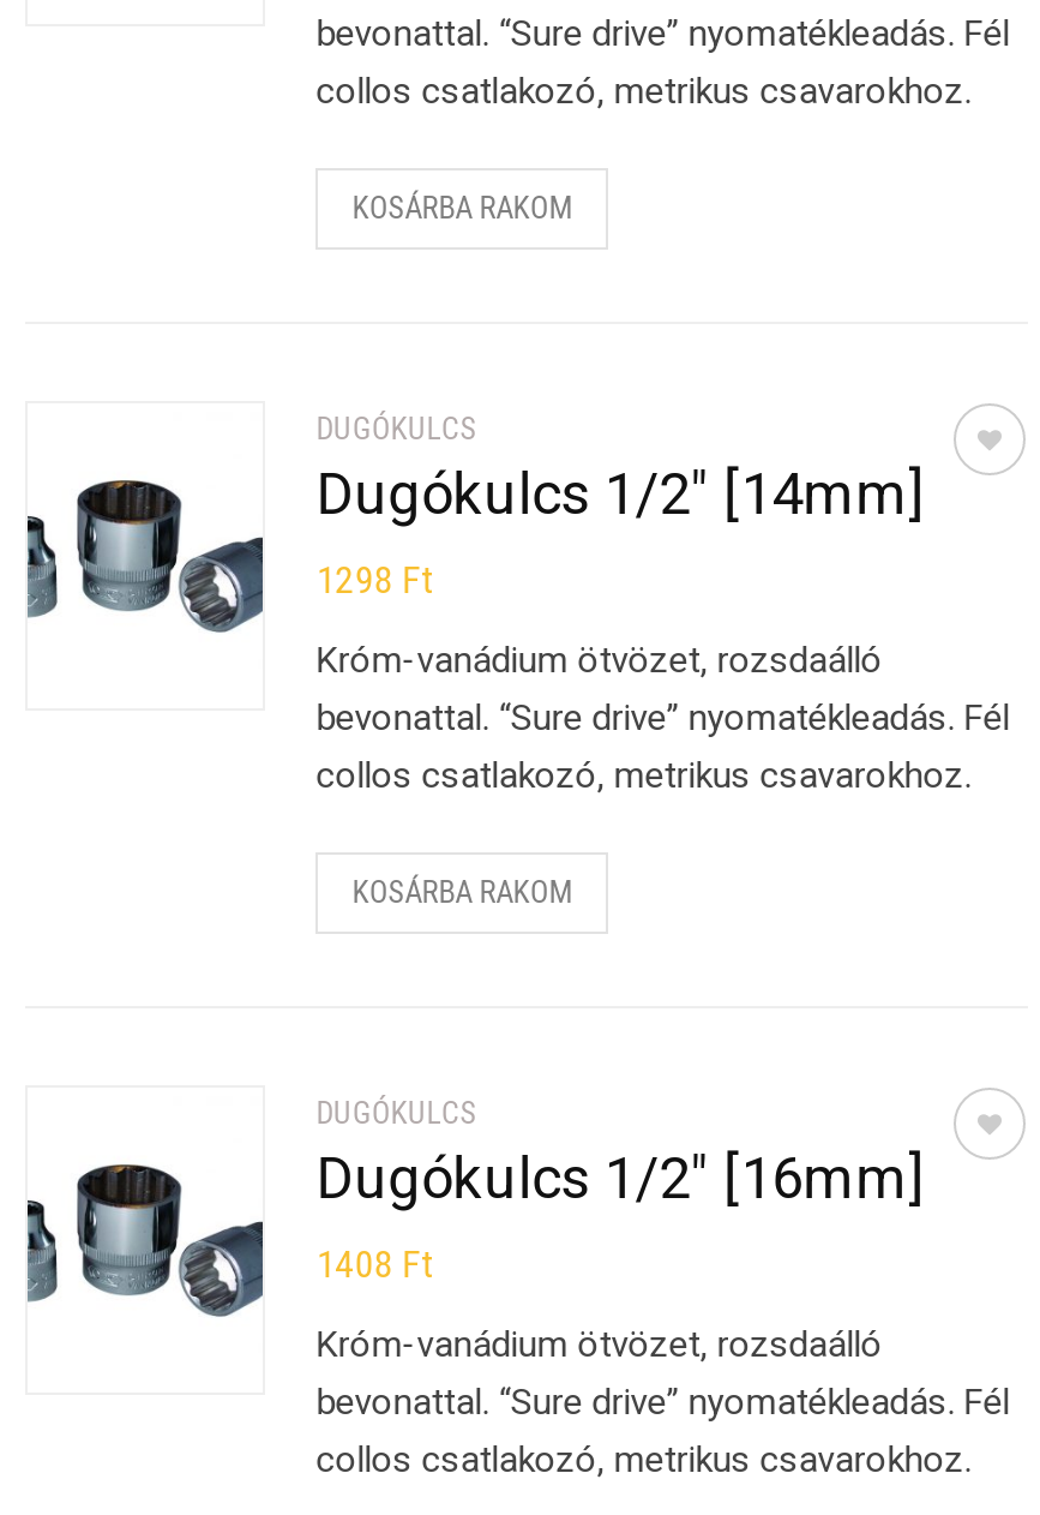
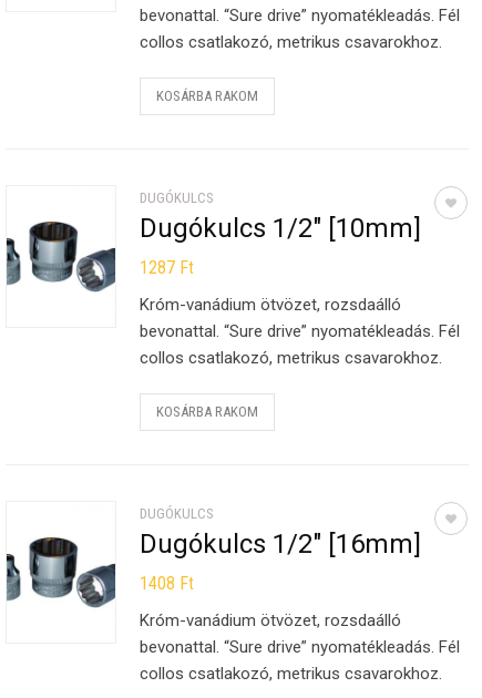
- Dugókulcs 1/2″ [14mm]
+ Dugókulcs 1/2″ [10mm]

- 1298 Ft
+ 1287 Ft
